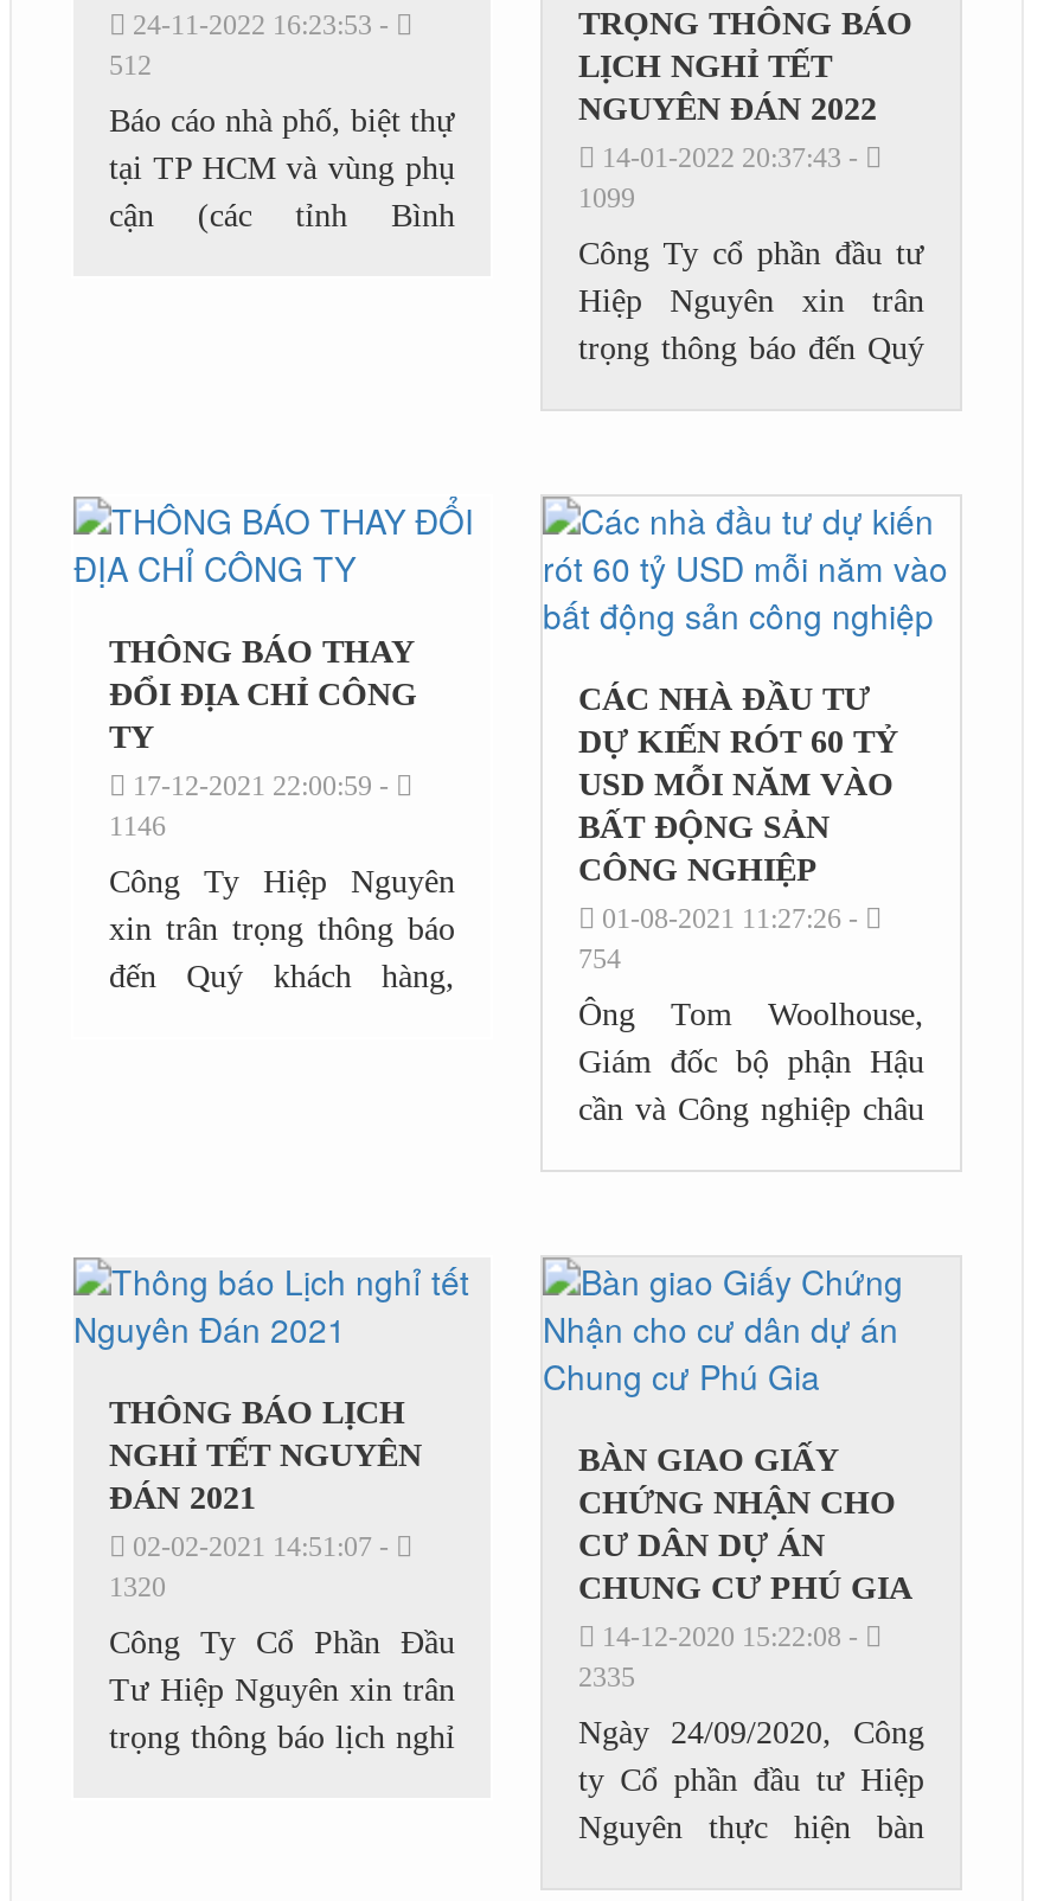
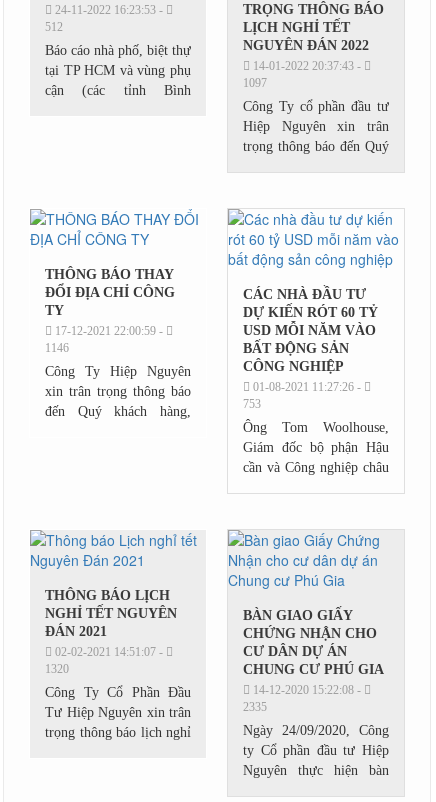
- 1099
+ 1097

- 754
+ 753
